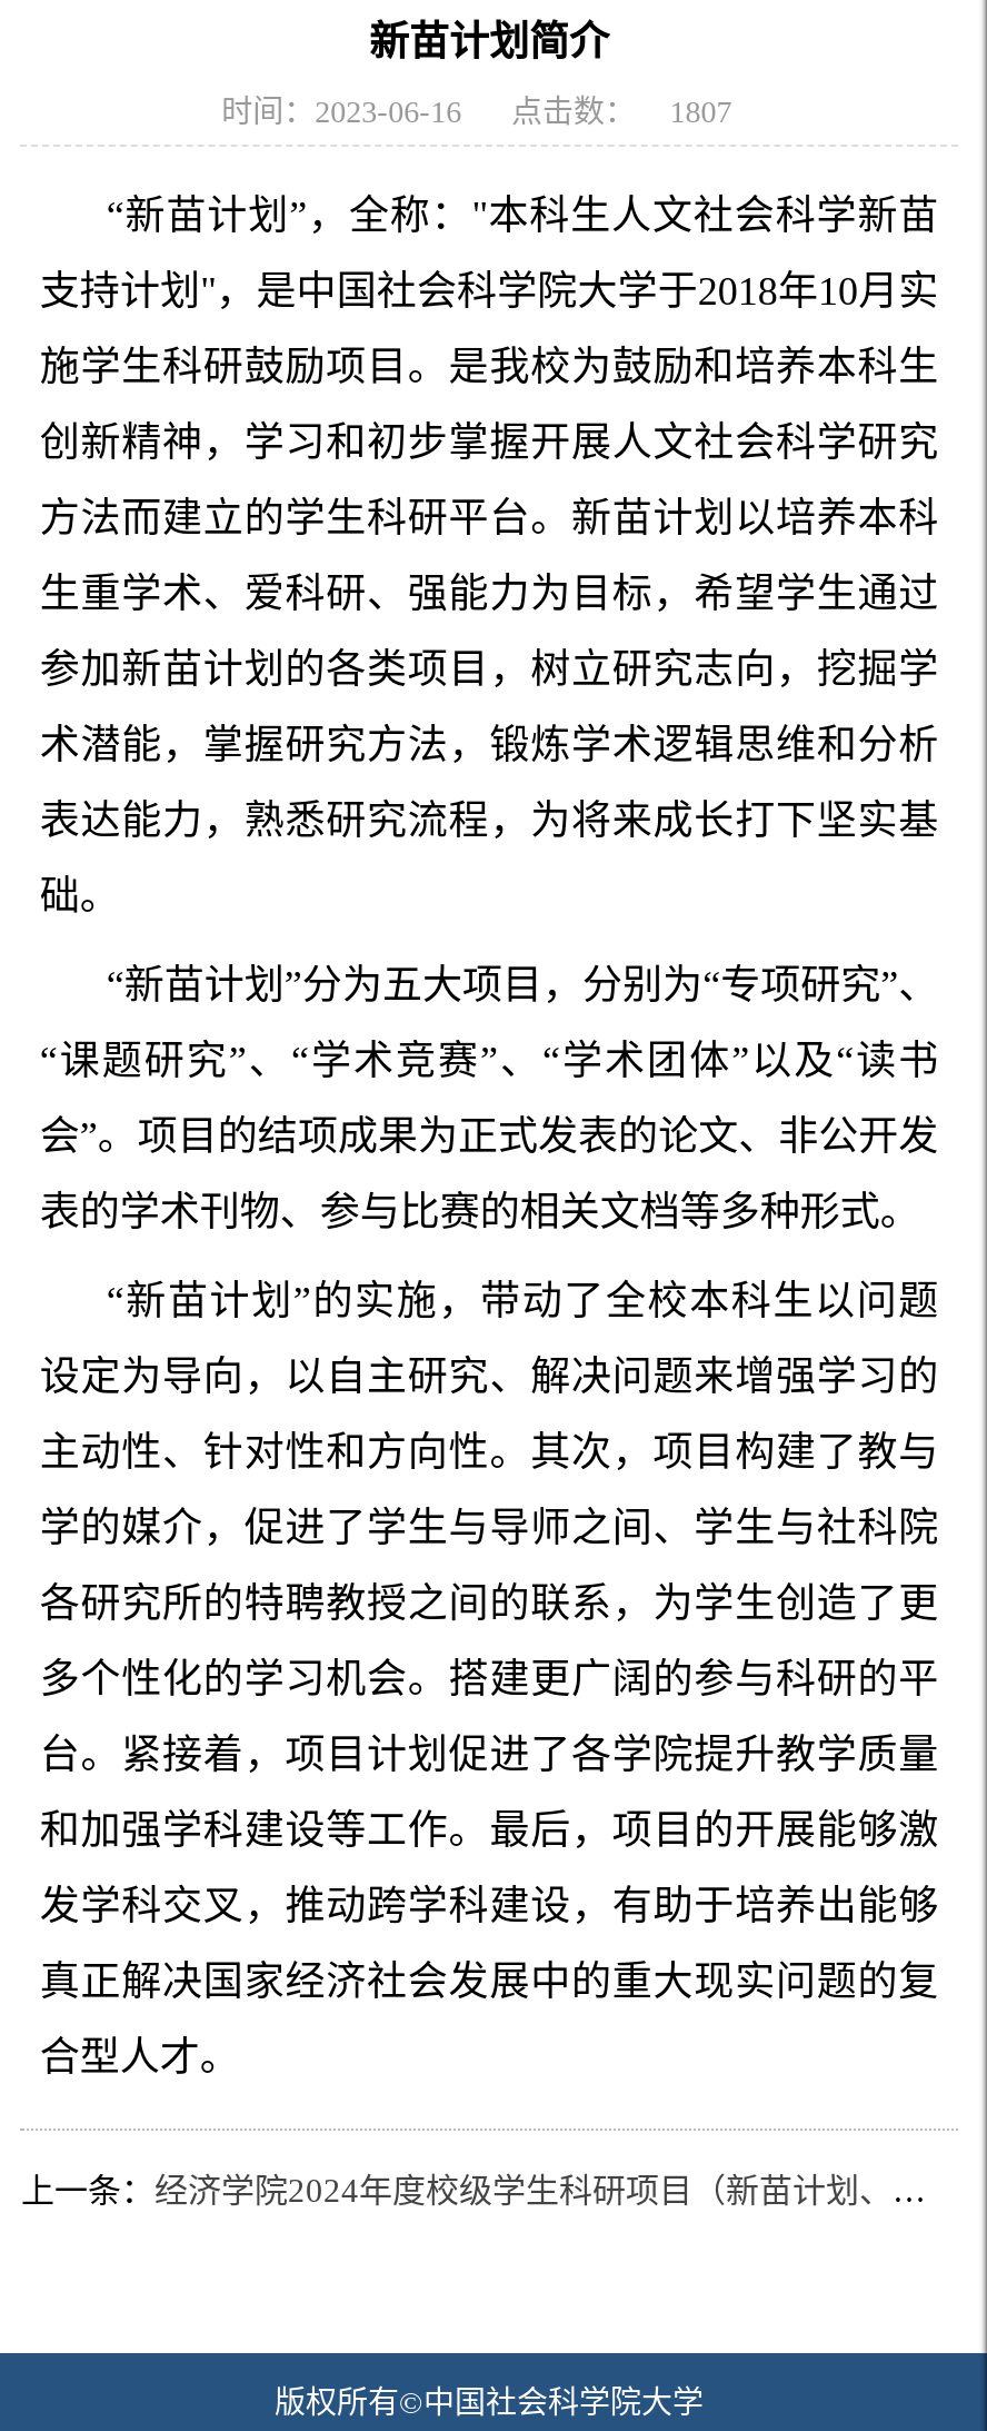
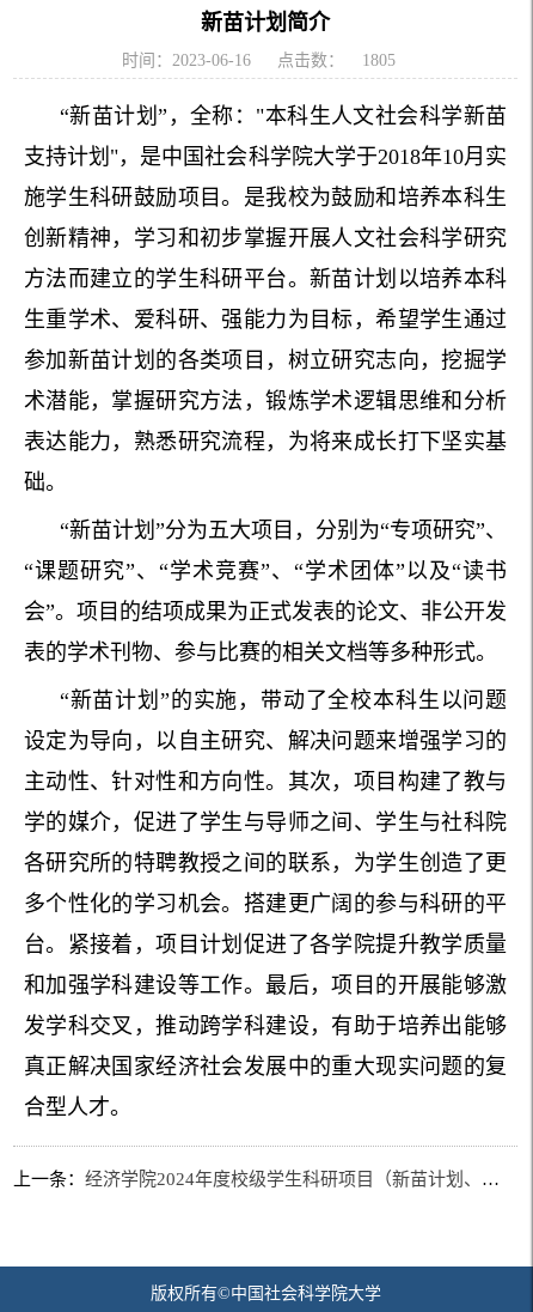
- 时间：2023-06-16 点击数： 1807
+ 时间：2023-06-16 点击数： 1805
